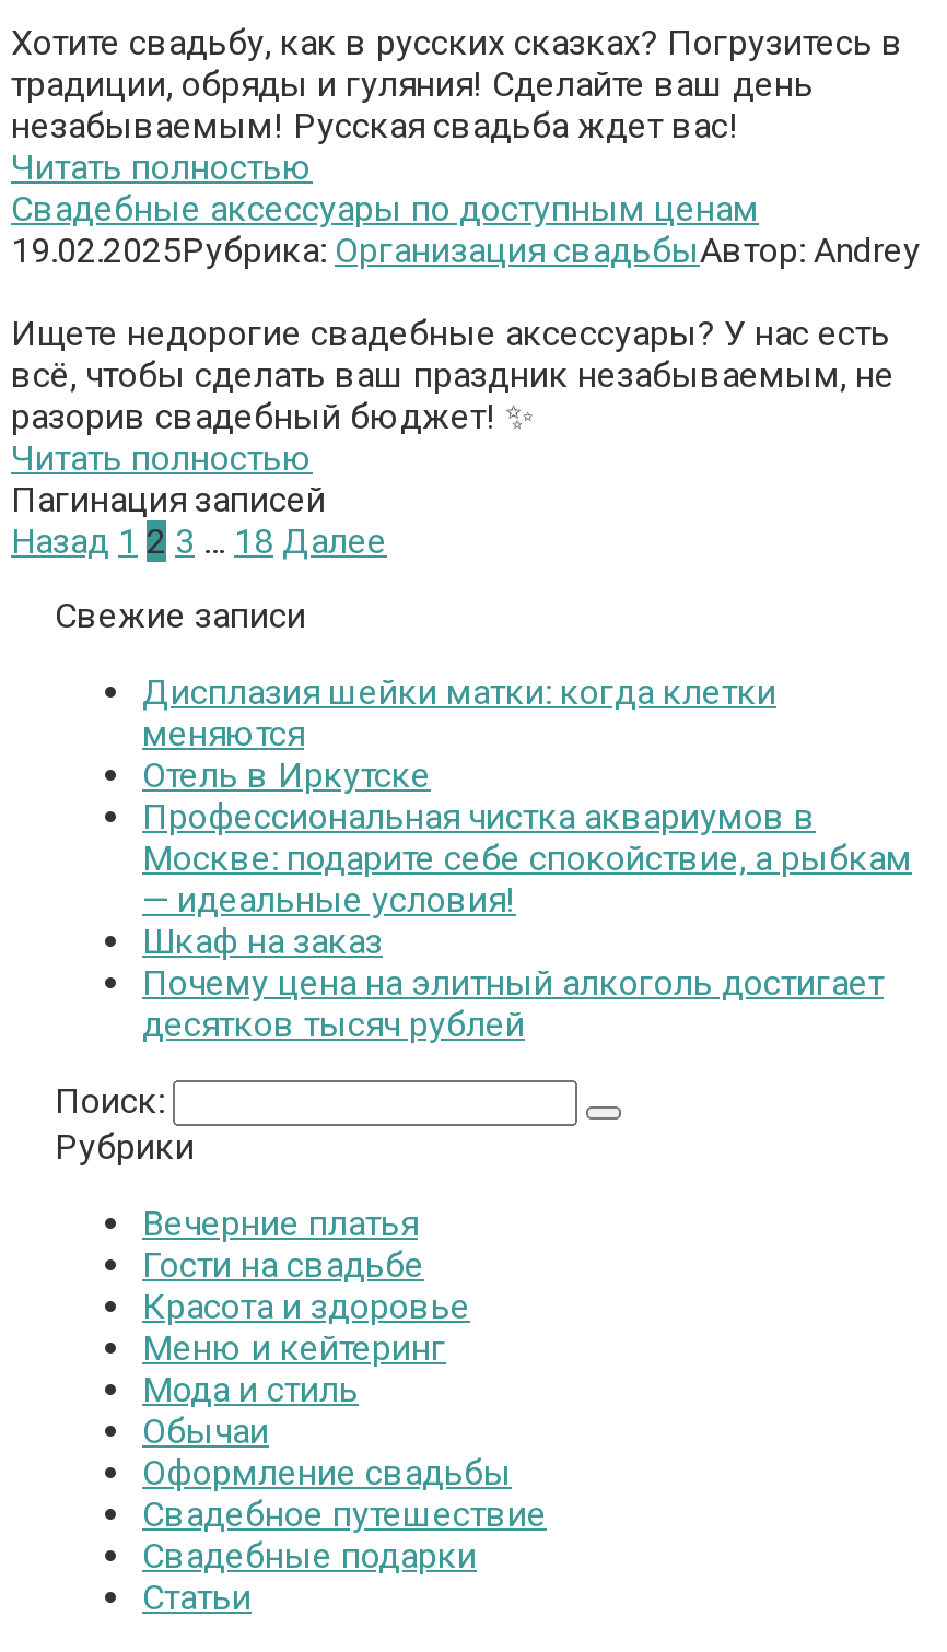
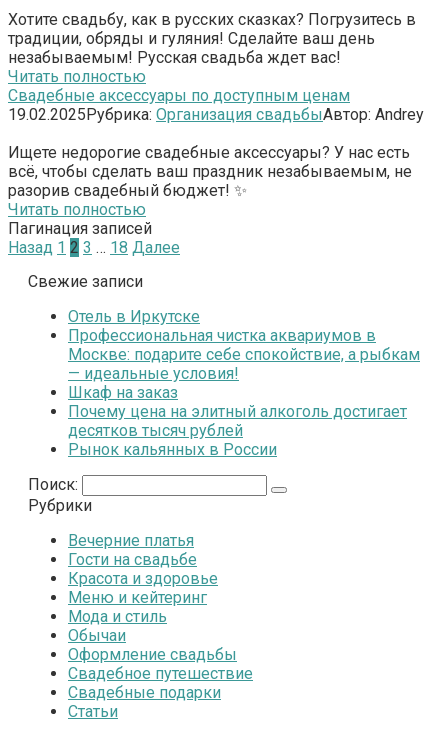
- Дисплазия шейки матки: когда клетки
- меняются

moved up: Отель в Иркутске | Профессиональная чистка аквариумов в | Москве: подарите себе спокойствие, а рыбкам | — идеальные условия! | Шкаф на заказ | Почему цена на элитный алкоголь достигает | десятков тысяч рублей

+ Рынок кальянных в России
